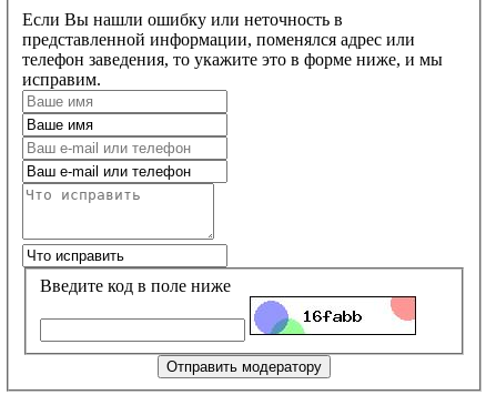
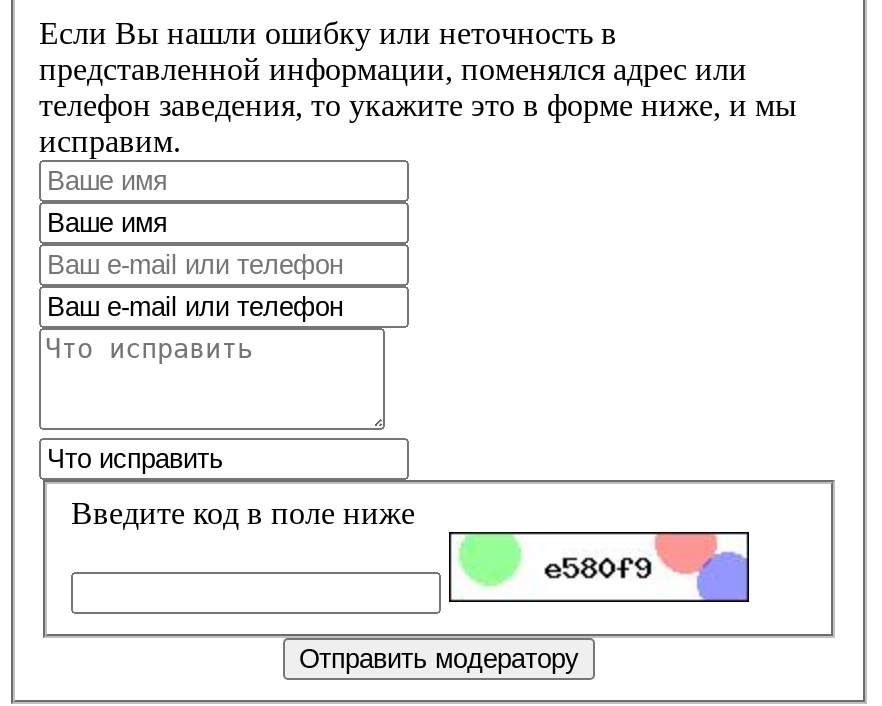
- [image]
+ [image]
